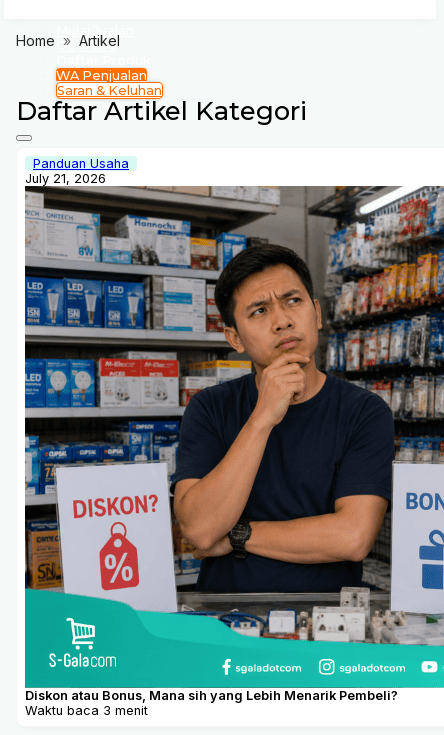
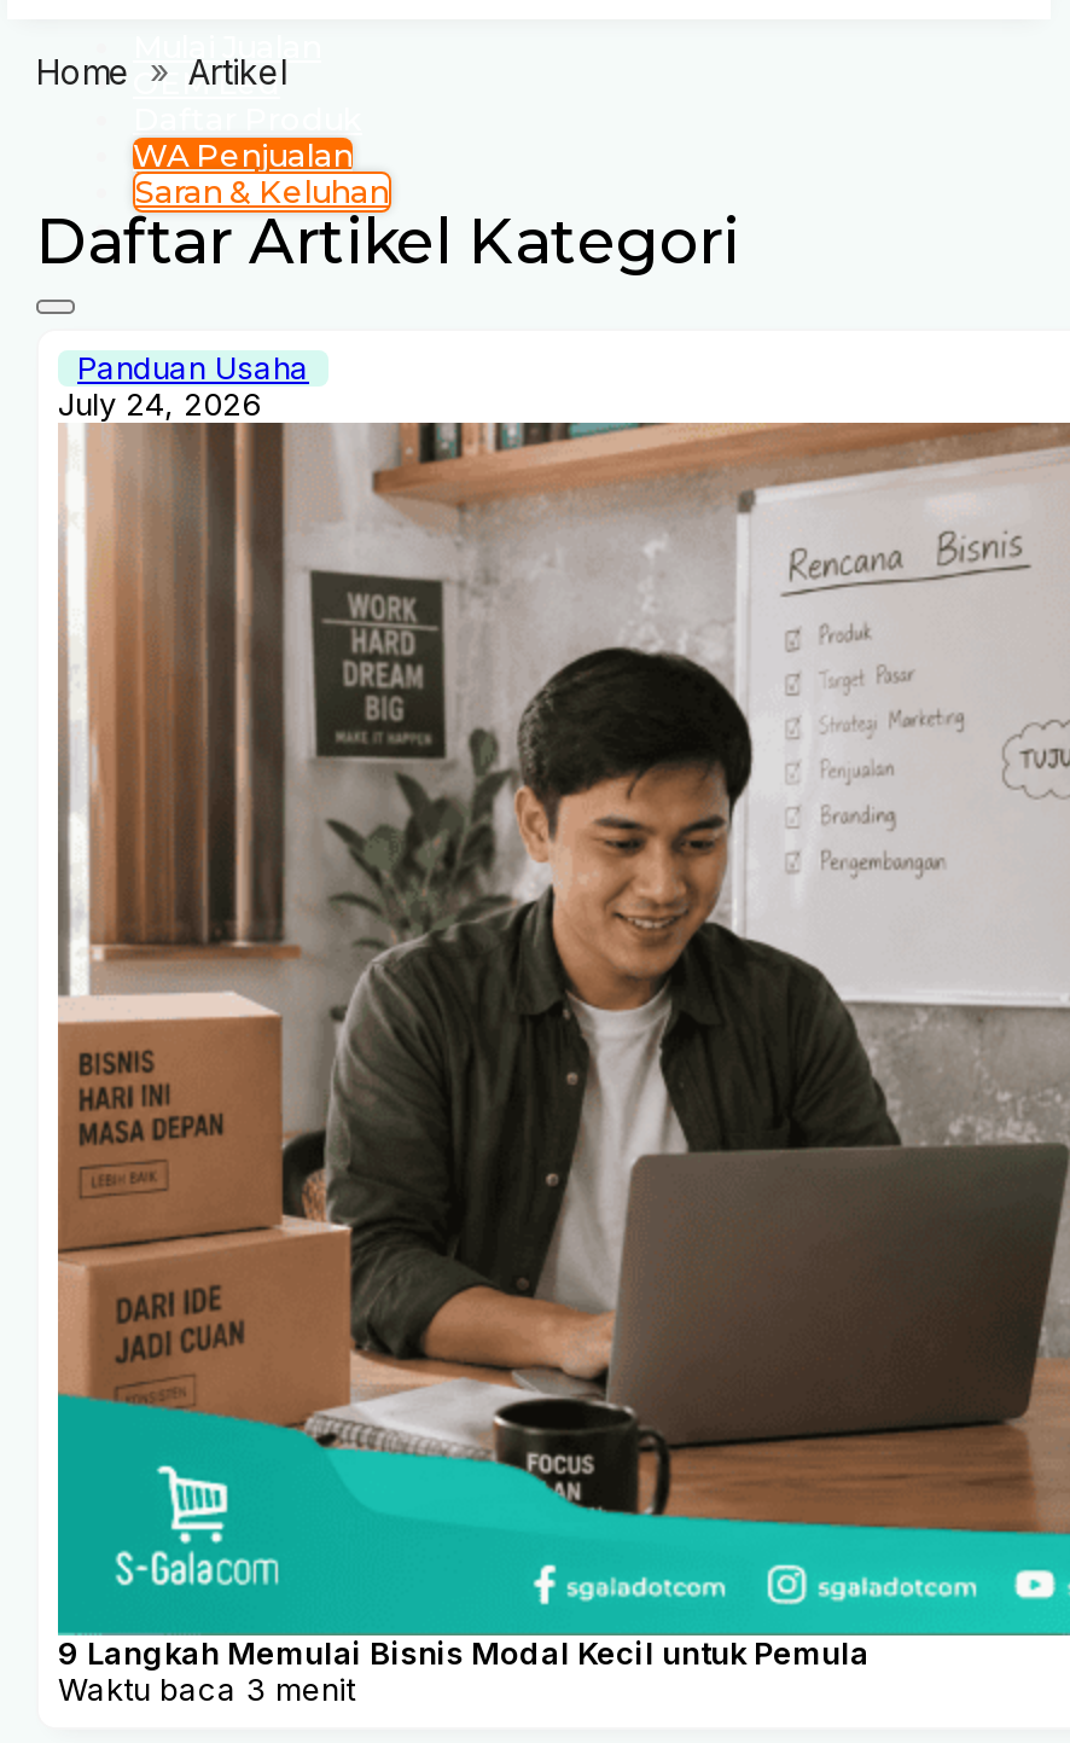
- [image]
- July 21, 2026
+ [image]
+ July 24, 2026

- Diskon atau Bonus, Mana sih yang Lebih Menarik Pembeli?
+ 9 Langkah Memulai Bisnis Modal Kecil untuk Pemula
